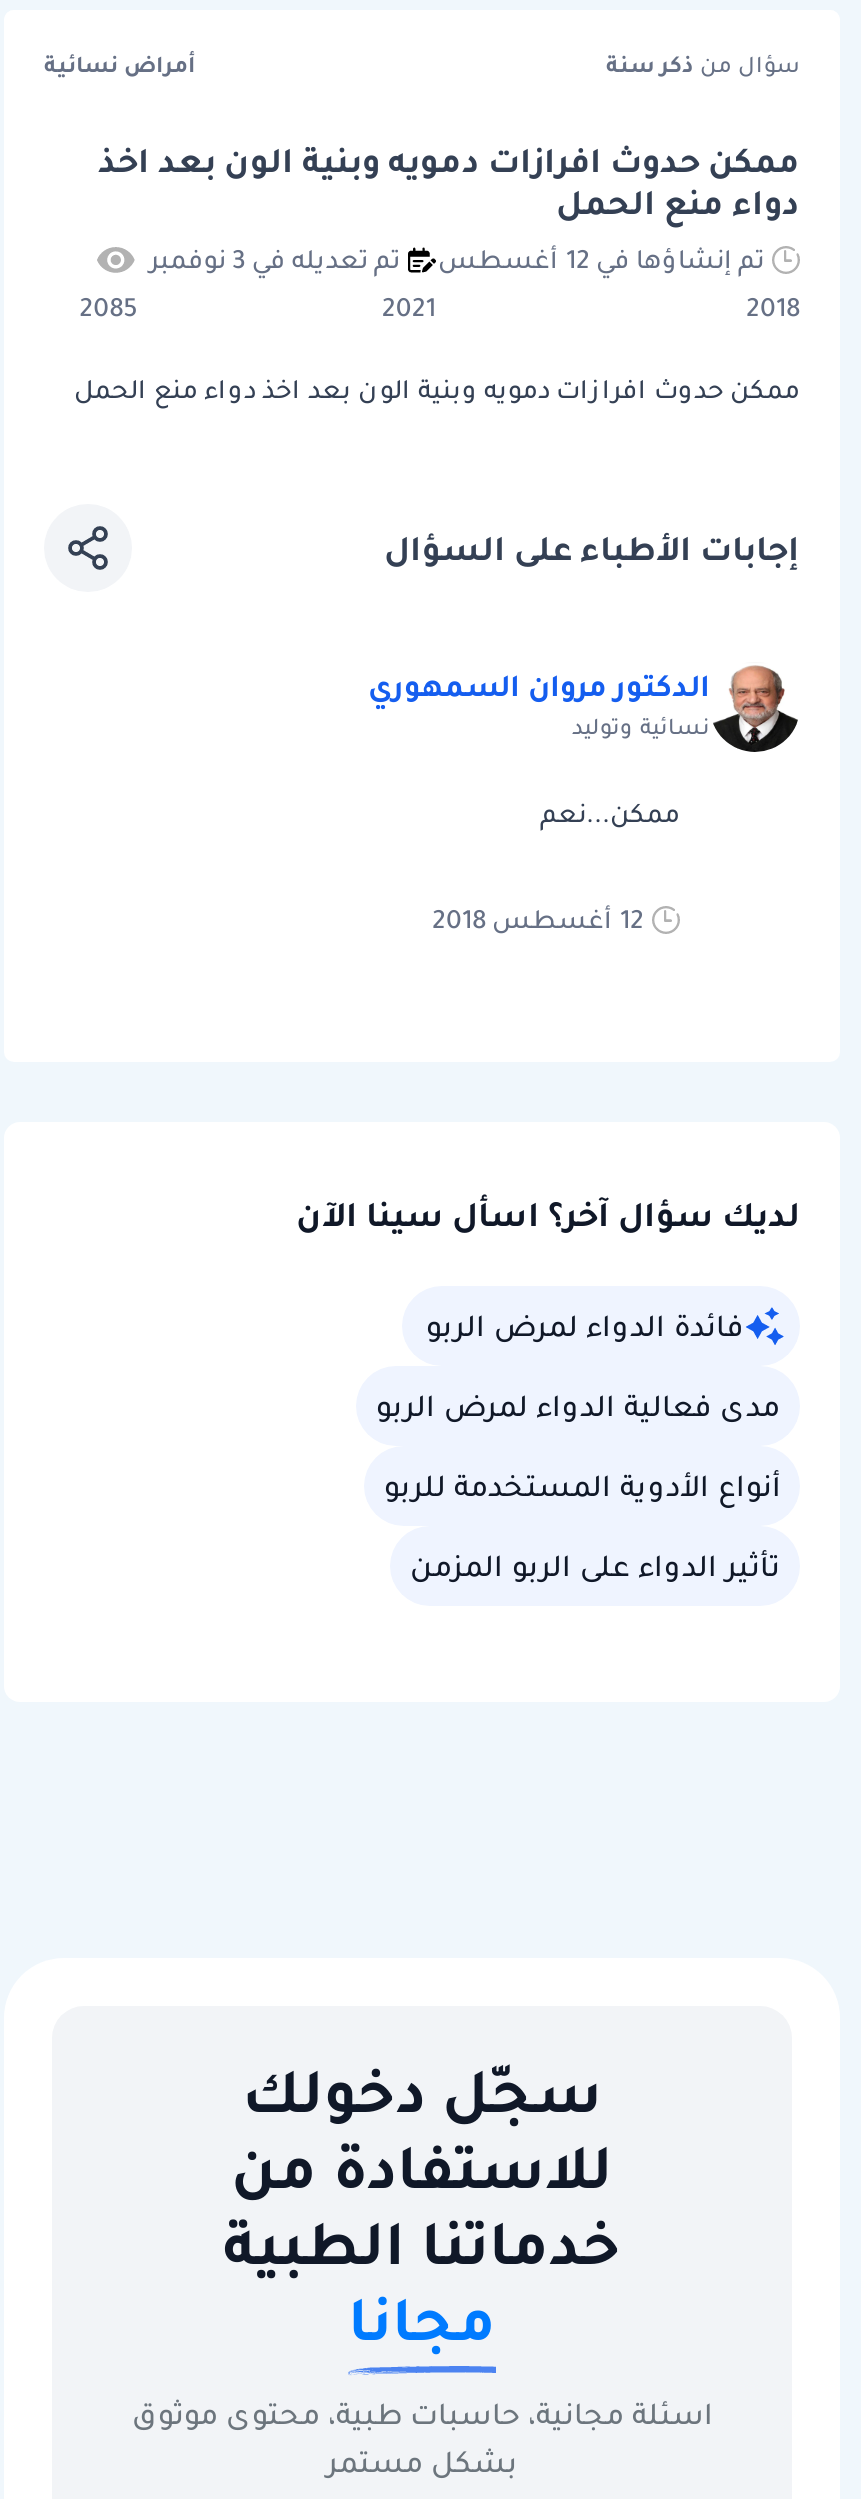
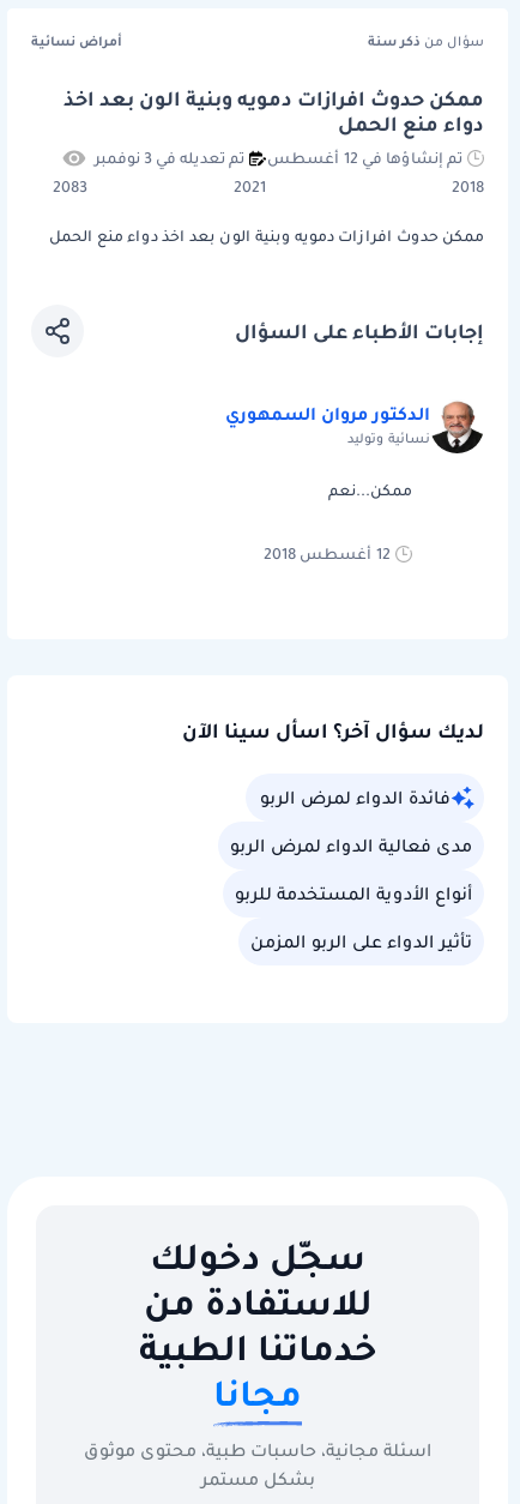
- 2085
+ 2083
